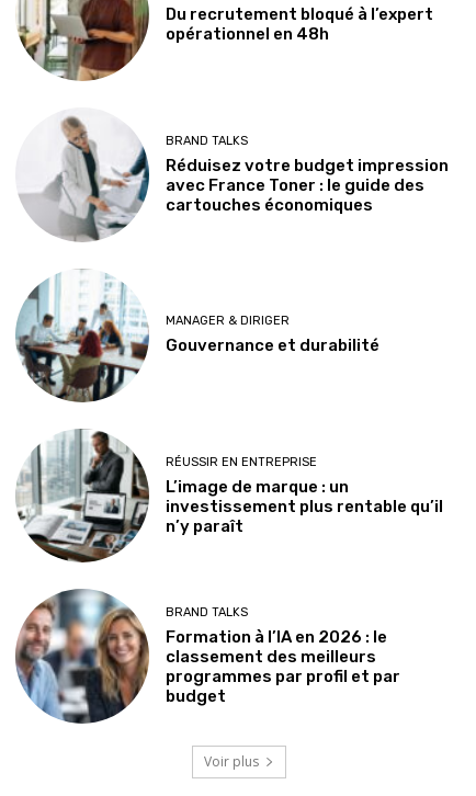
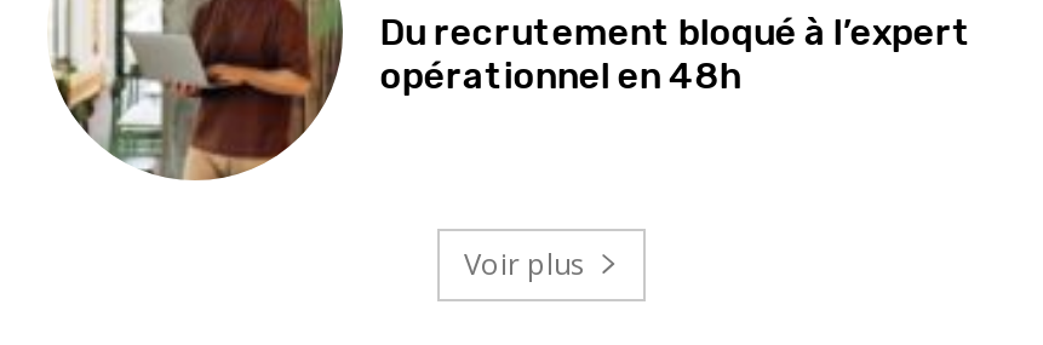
- [image]
- BRAND TALKS
- Réduisez votre budget impression
- avec France Toner : le guide des
- cartouches économiques

- [image]
- MANAGER & DIRIGER
- Gouvernance et durabilité

- [image]
- RÉUSSIR EN ENTREPRISE
- L’image de marque : un
- investissement plus rentable qu’il
- n’y paraît

- [image]
- BRAND TALKS
- Formation à l’IA en 2026 : le
- classement des meilleurs
- programmes par profil et par
- budget
